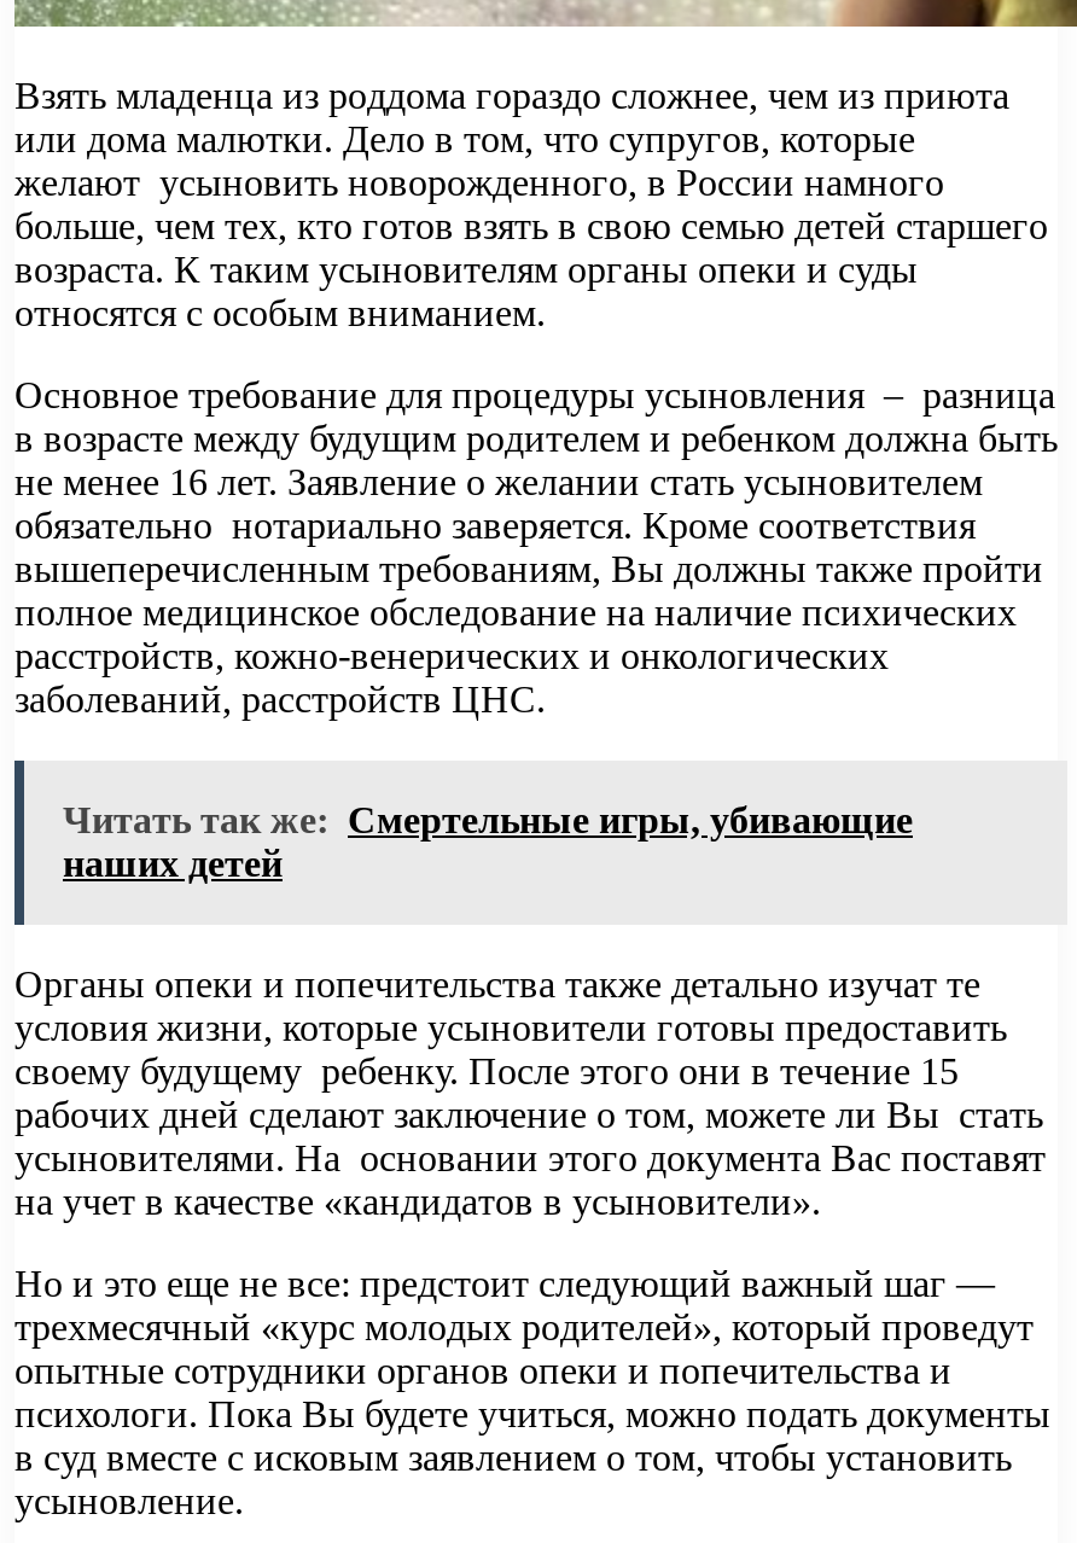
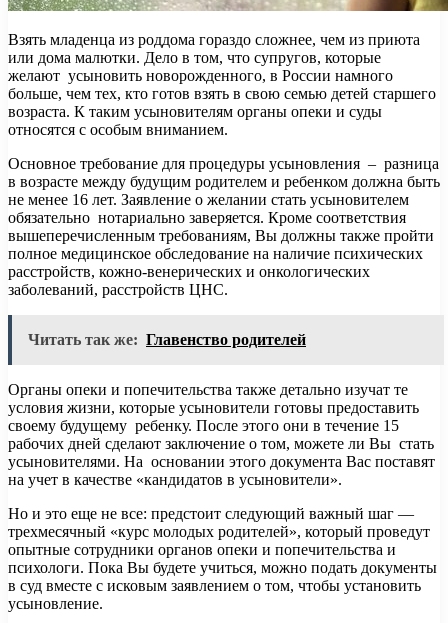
- Читать так же: Смертельные игры, убивающие
- наших детей
+ Читать так же: Главенство родителей
